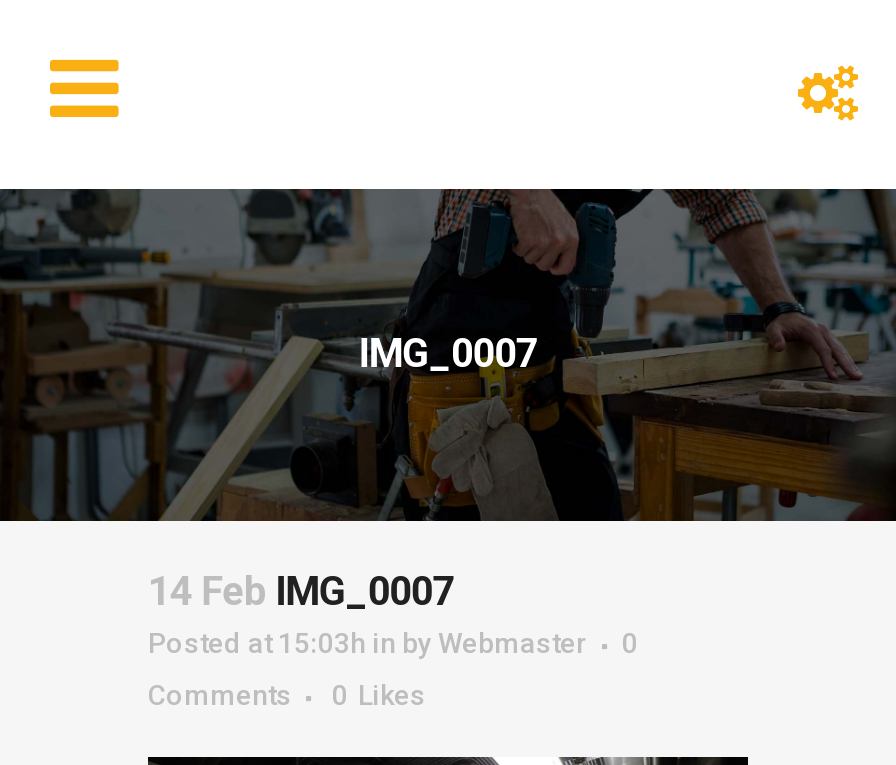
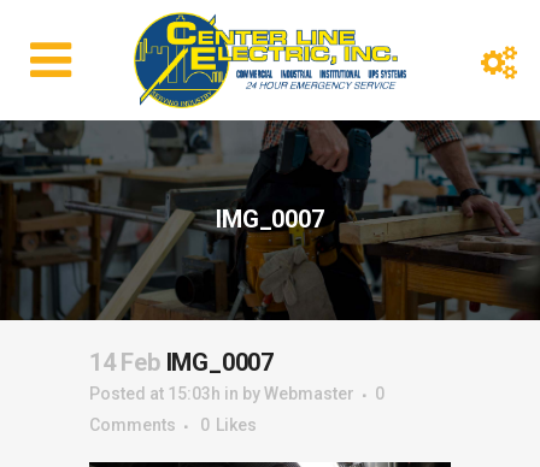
+ [image]
